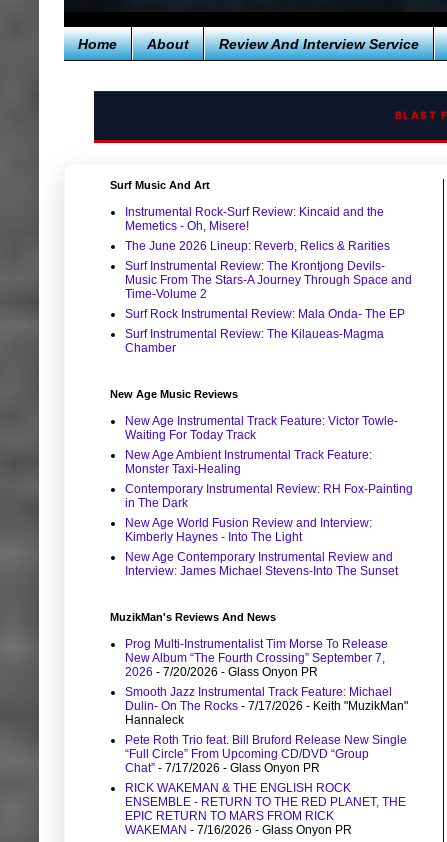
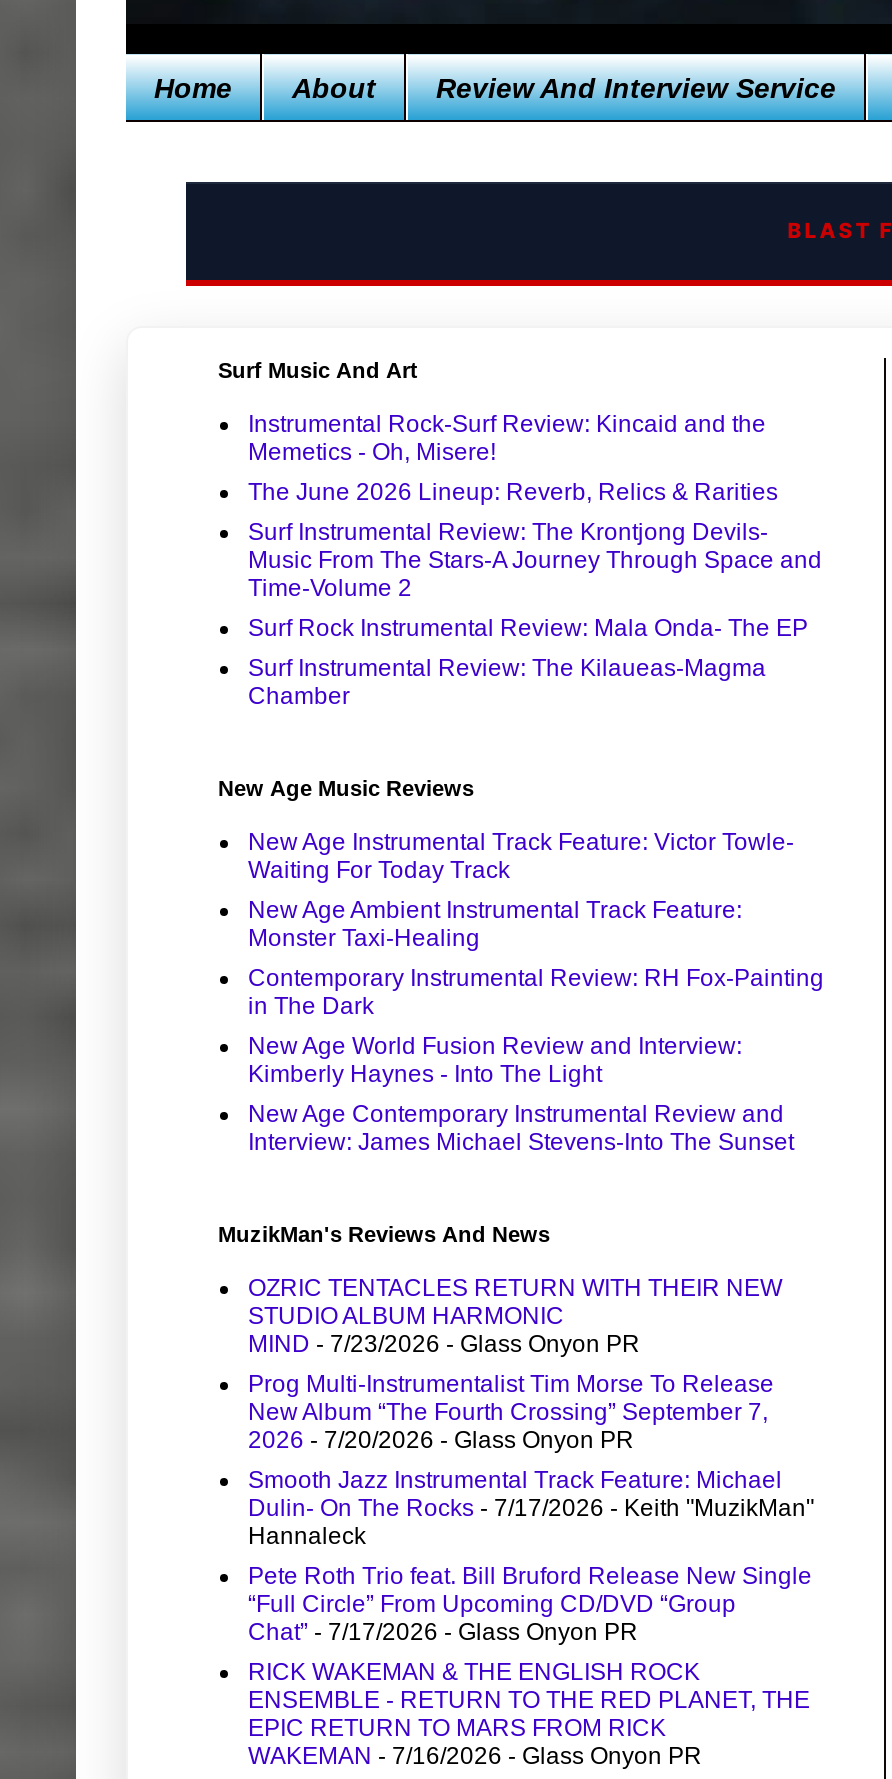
+ OZRIC TENTACLES RETURN WITH THEIR NEW
+ STUDIO ALBUM HARMONIC
+ MIND - 7/23/2026 - Glass Onyon PR
